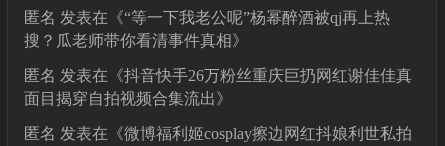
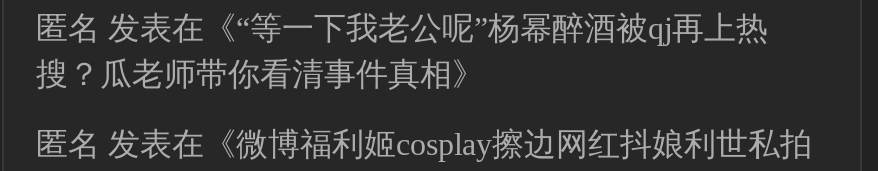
- 匿名发表在《抖音快手26万粉丝重庆巨扔网红谢佳佳真
- 面目揭穿自拍视频合集流出》
